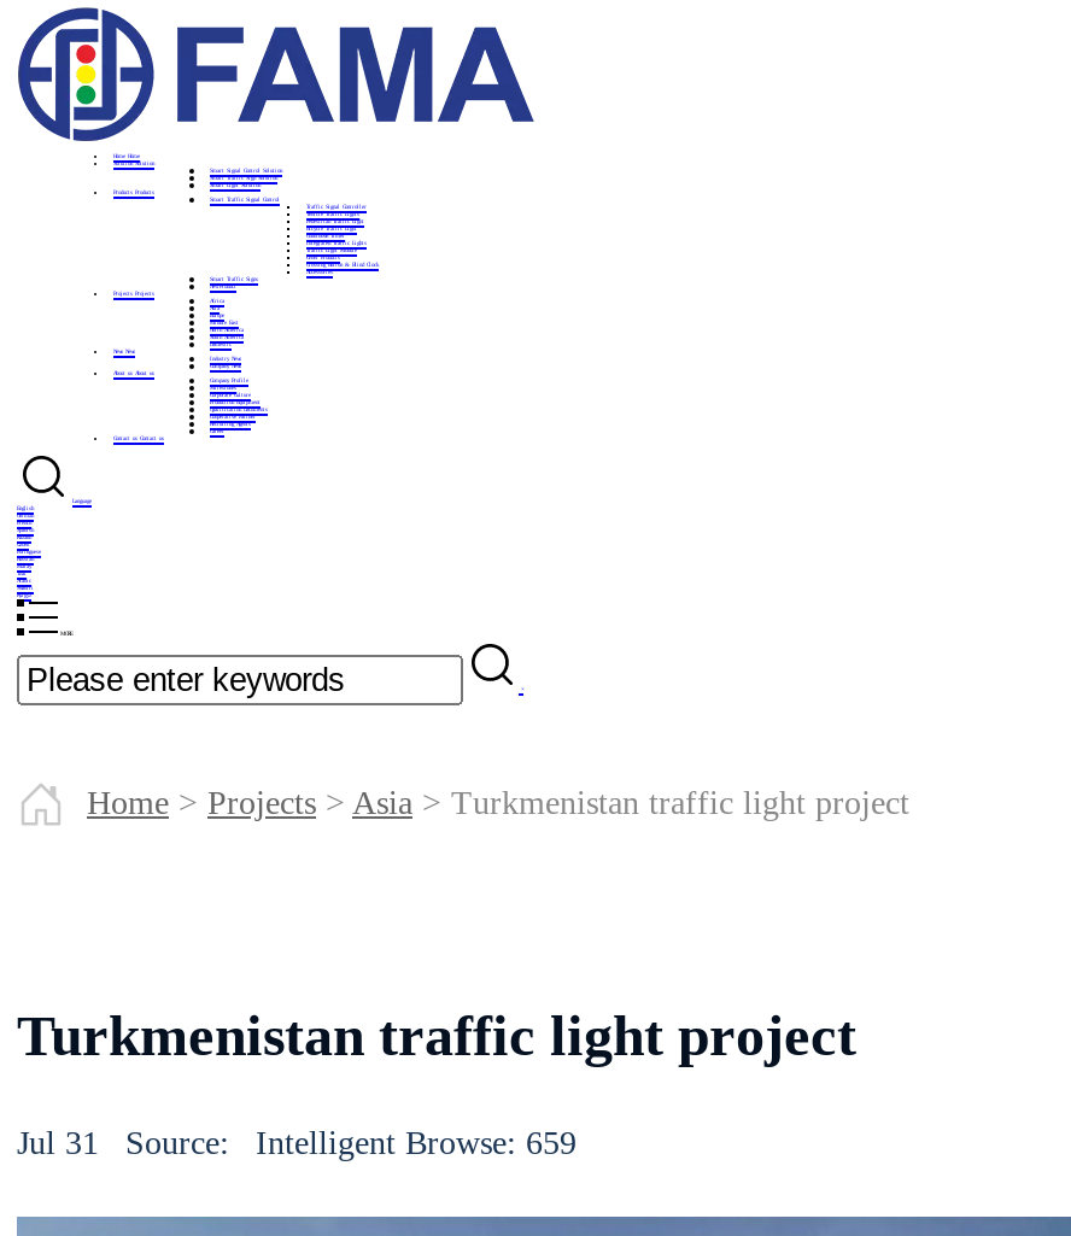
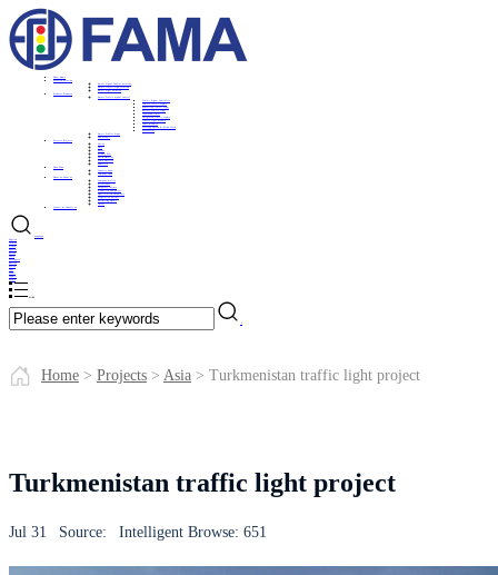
- Intelligent Browse: 659
+ Intelligent Browse: 651
